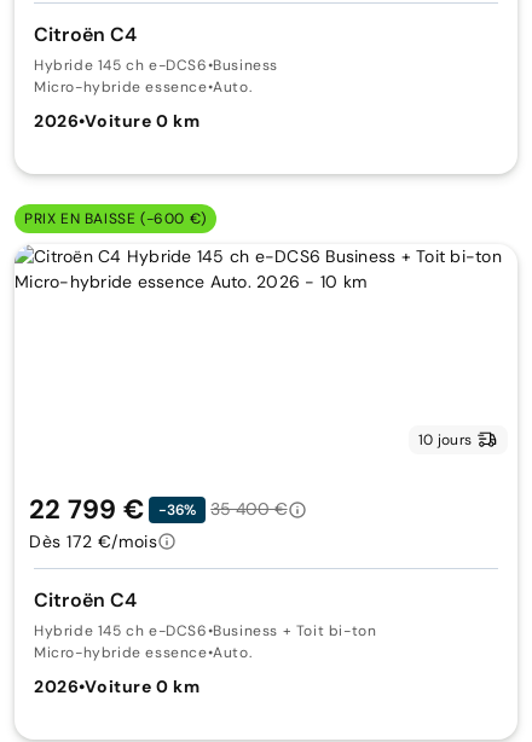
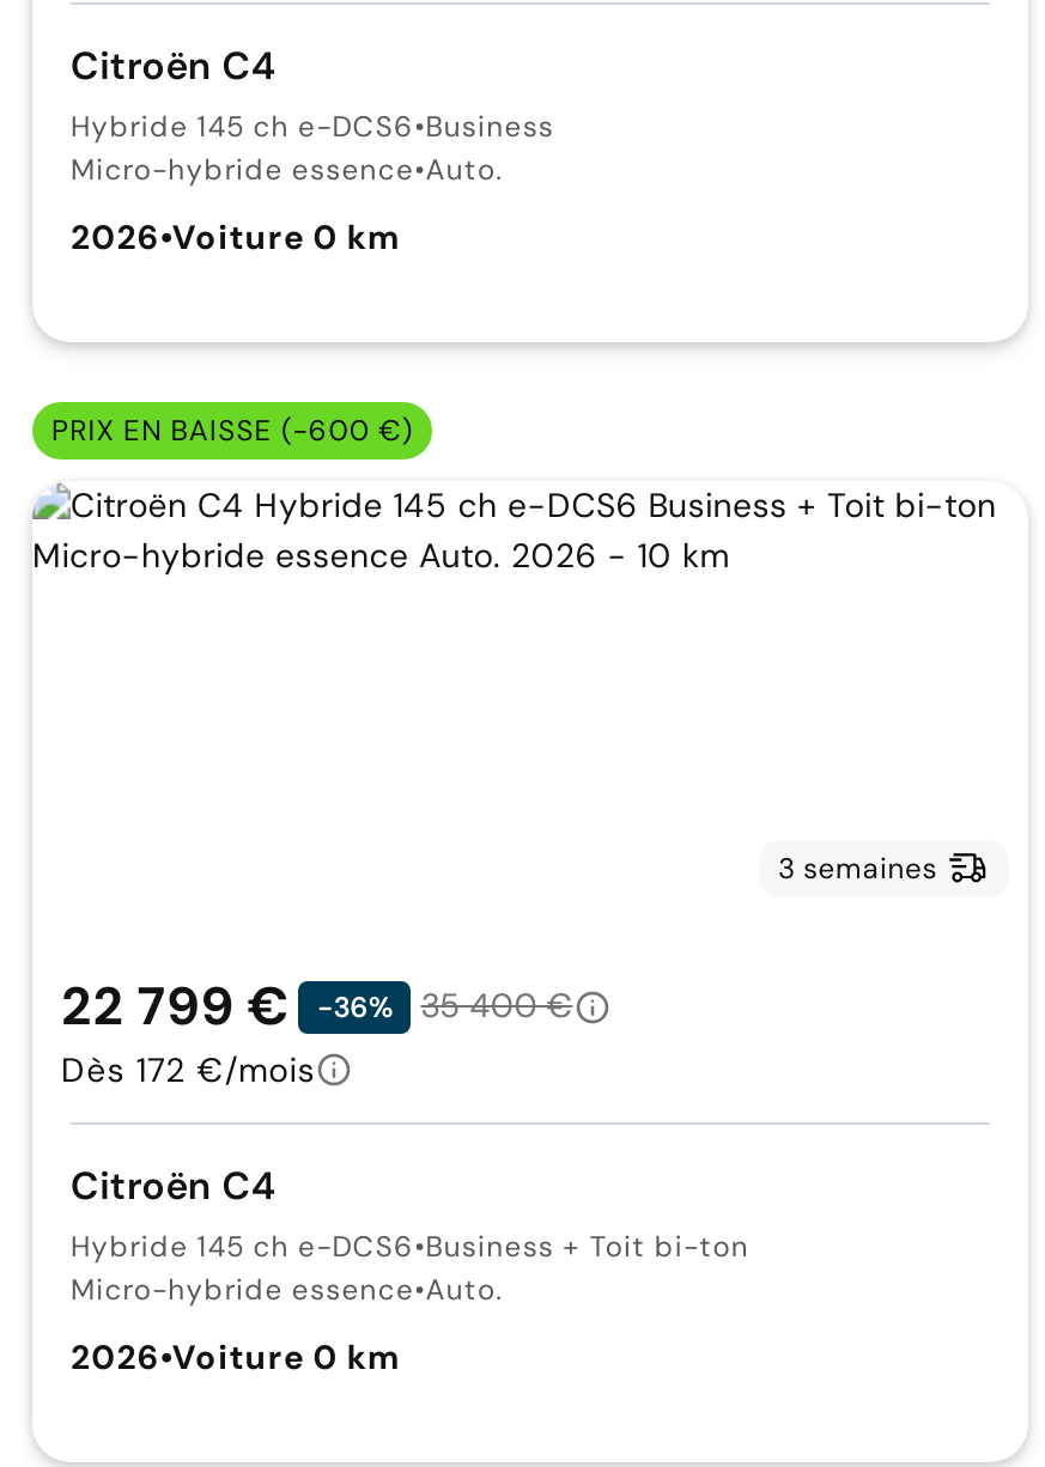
- 10 jours
+ 3 semaines
